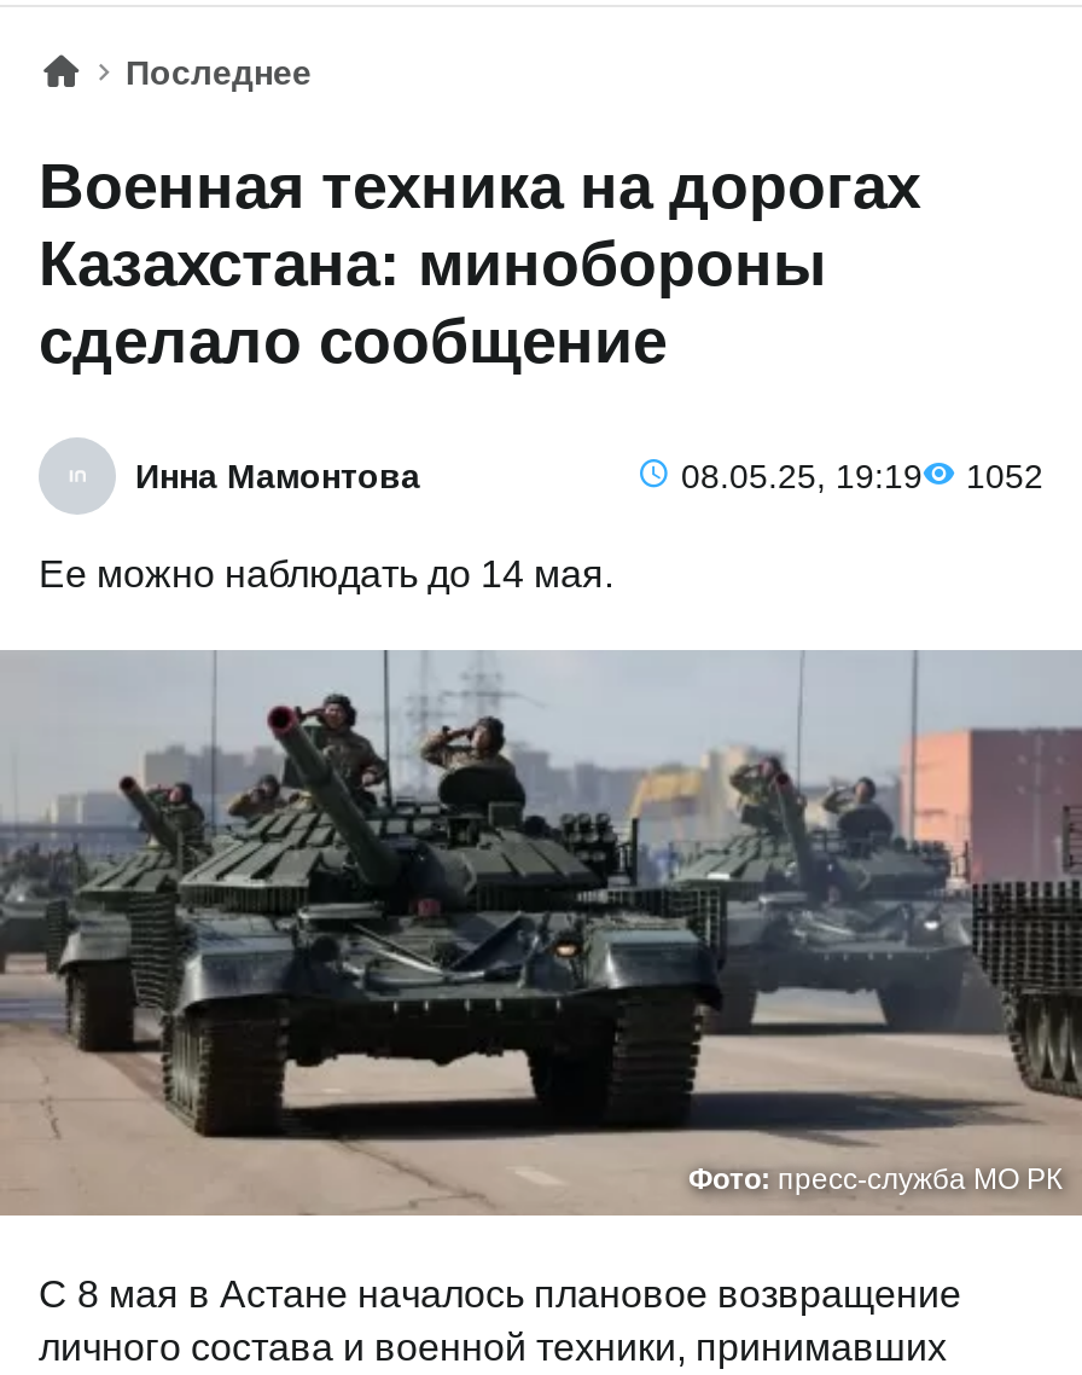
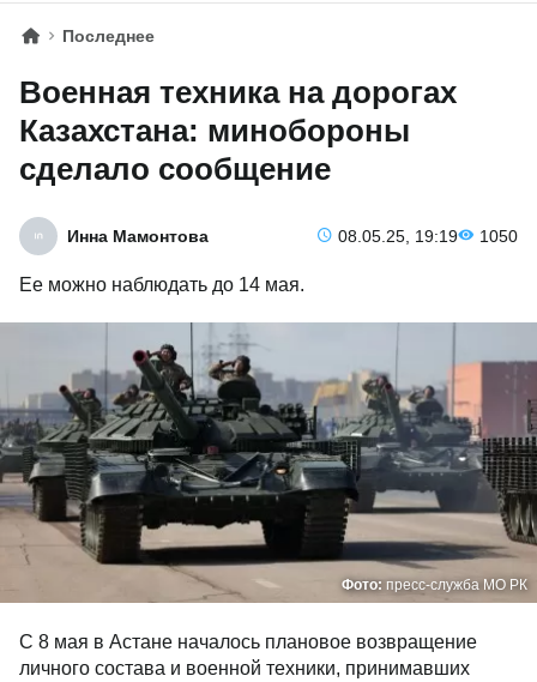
- 08.05.25, 19:19 1052
+ 08.05.25, 19:19 1050
